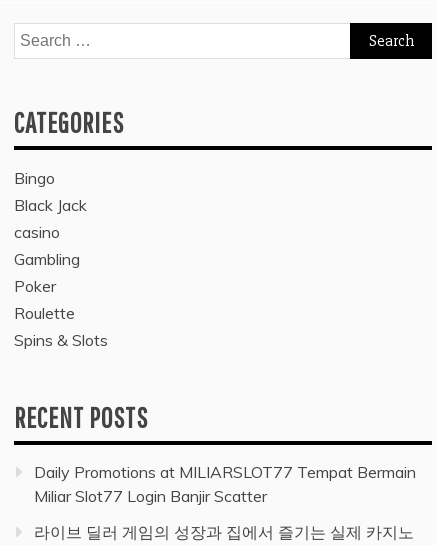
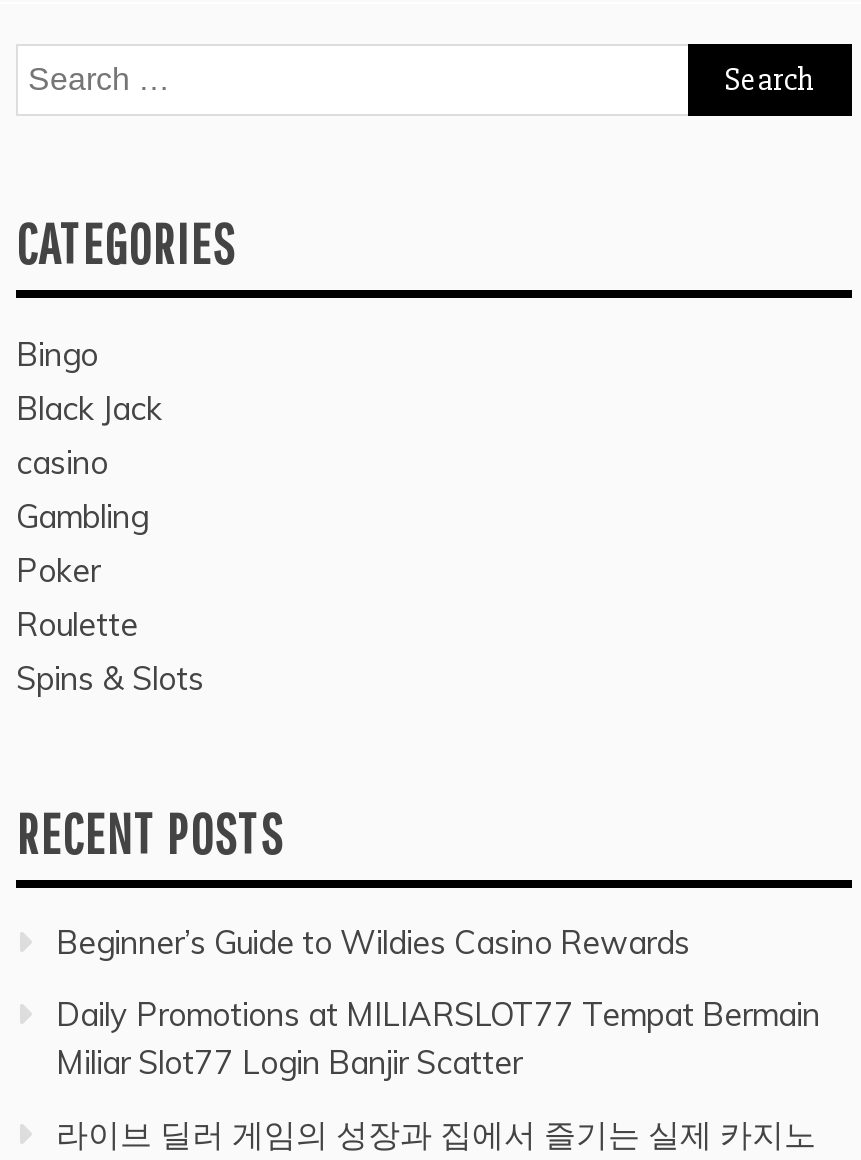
+ Beginner’s Guide to Wildies Casino Rewards
